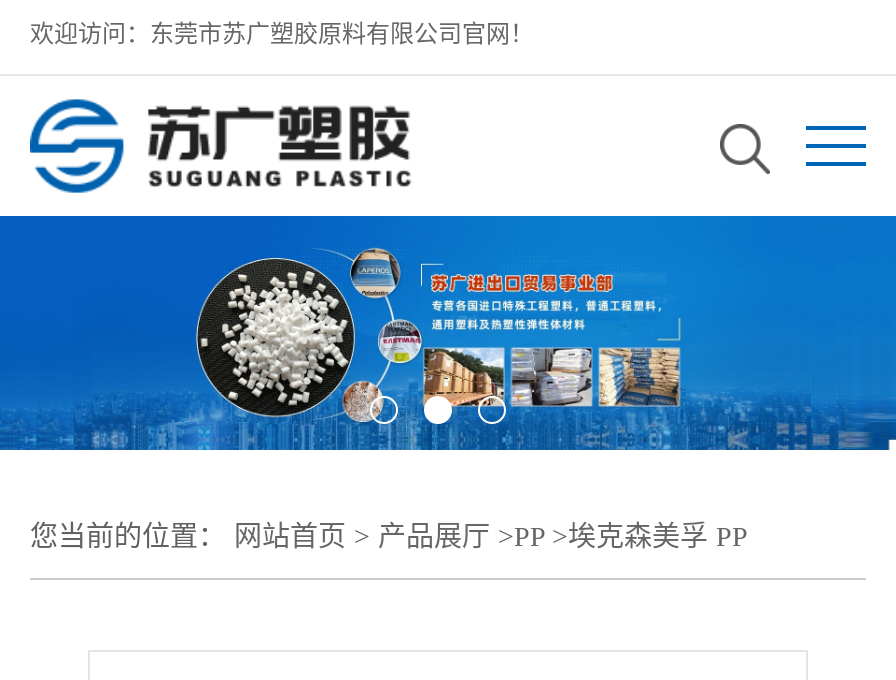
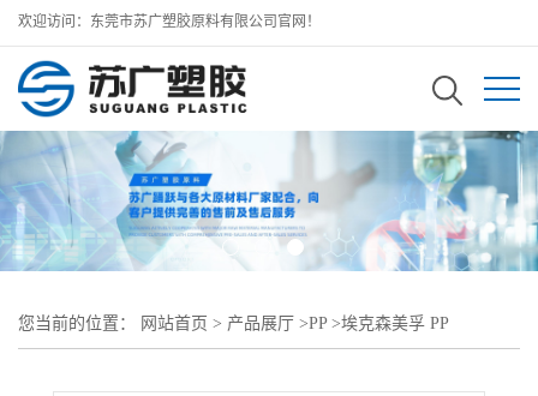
- [image]
+ [image]
